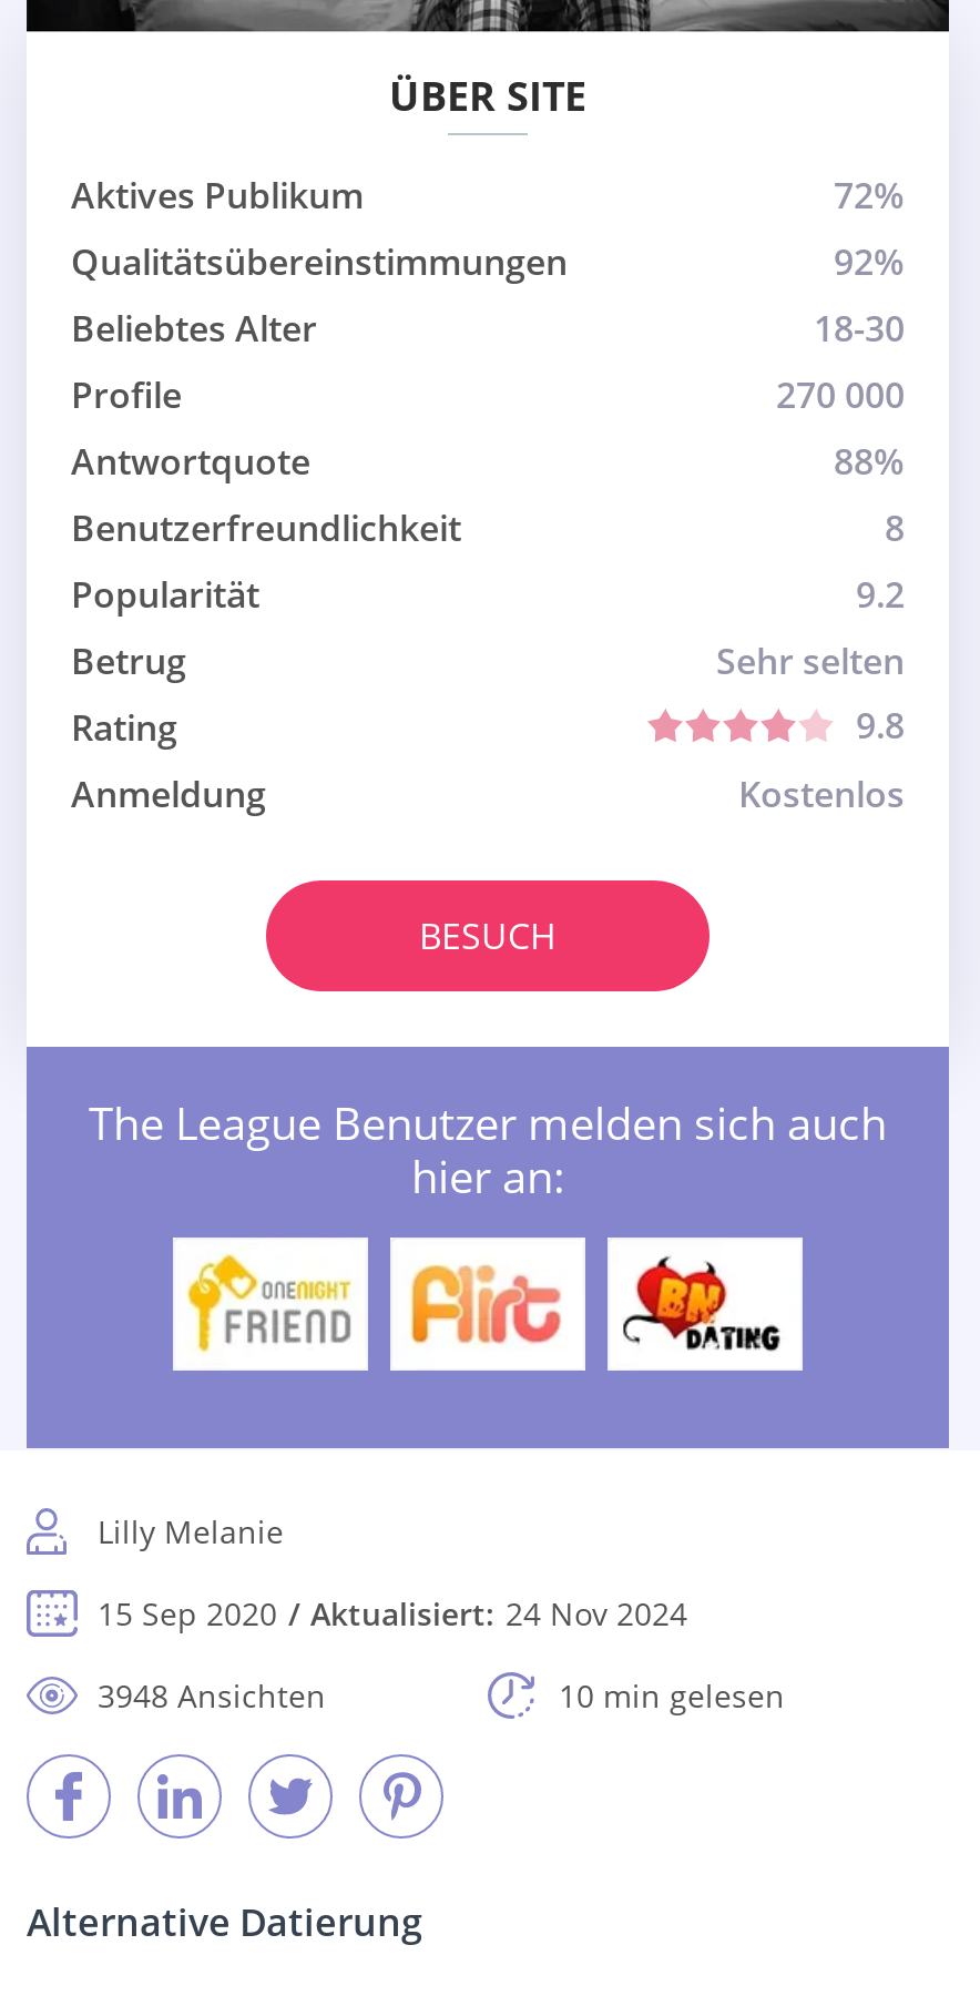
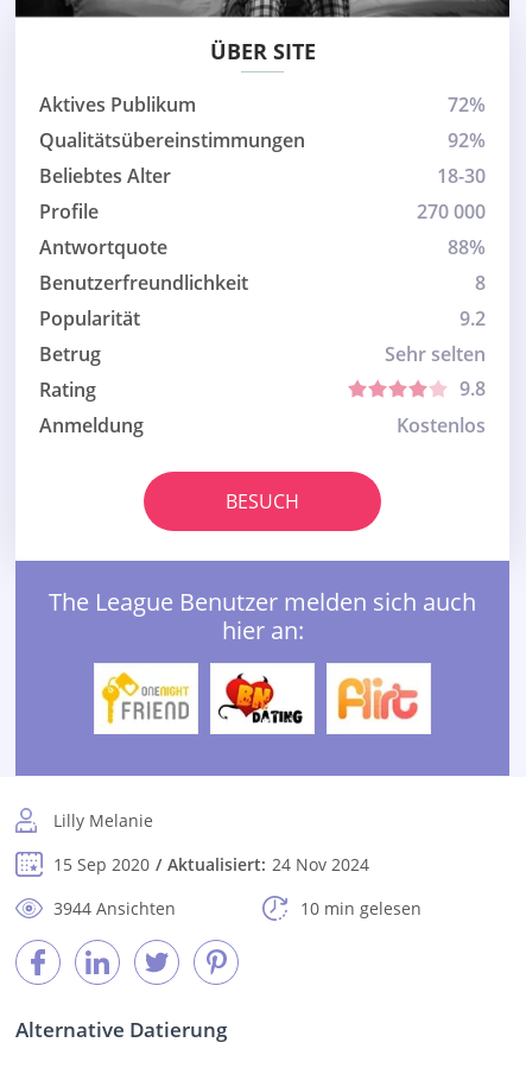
- [image]
+ [image]

- [image]
+ [image]

- 3948 Ansichten
+ 3944 Ansichten
